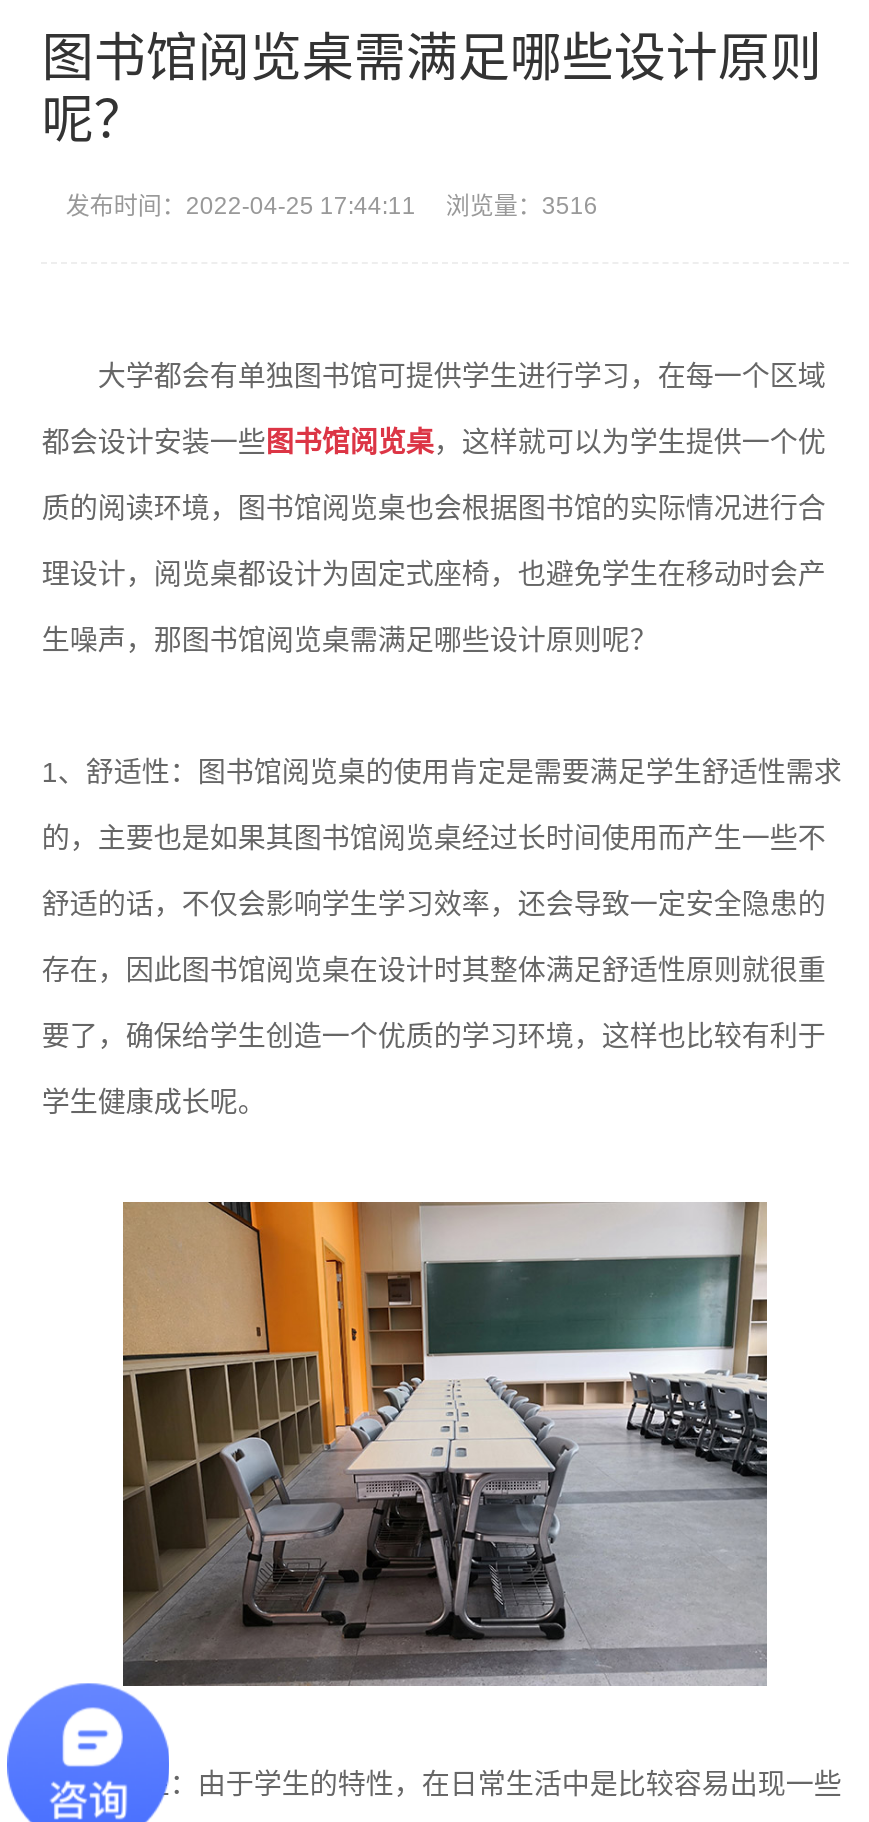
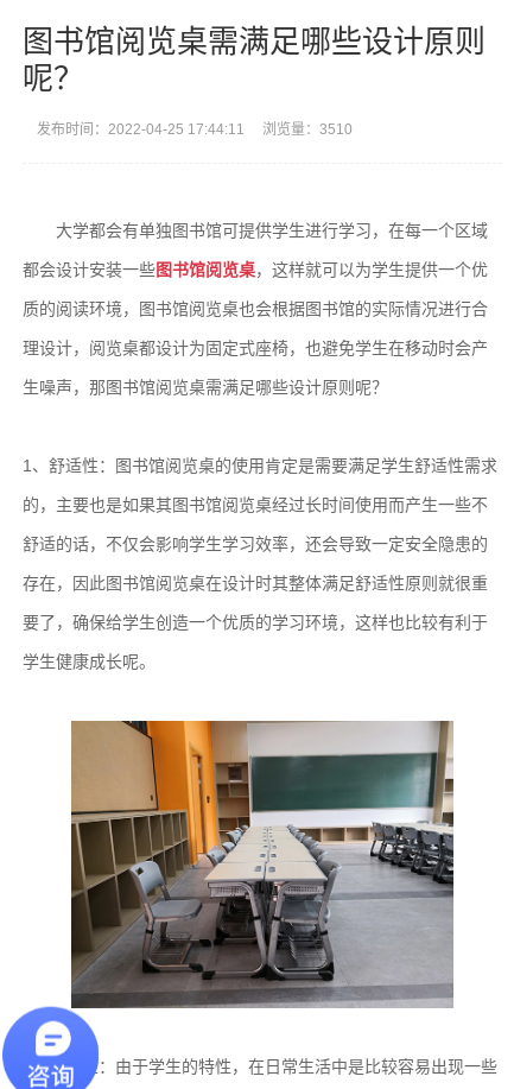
- 发布时间：2022-04-25 17:44:11 浏览量：3516
+ 发布时间：2022-04-25 17:44:11 浏览量：3510
